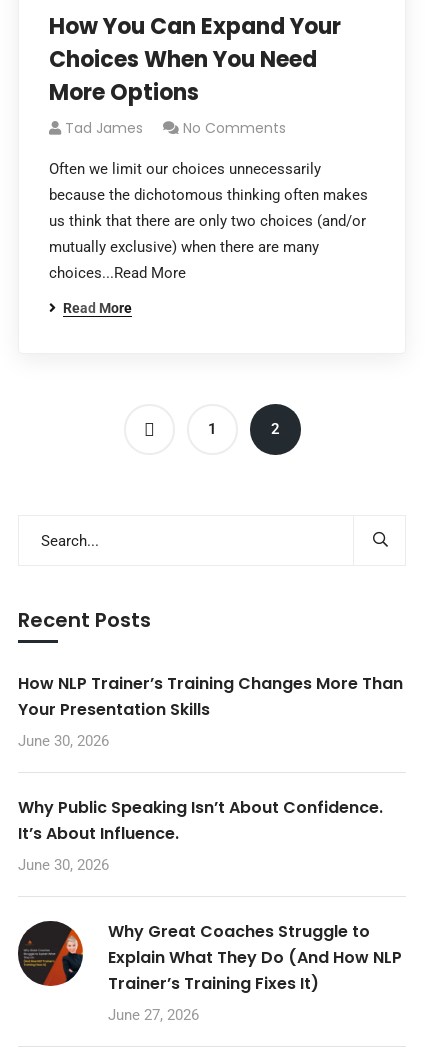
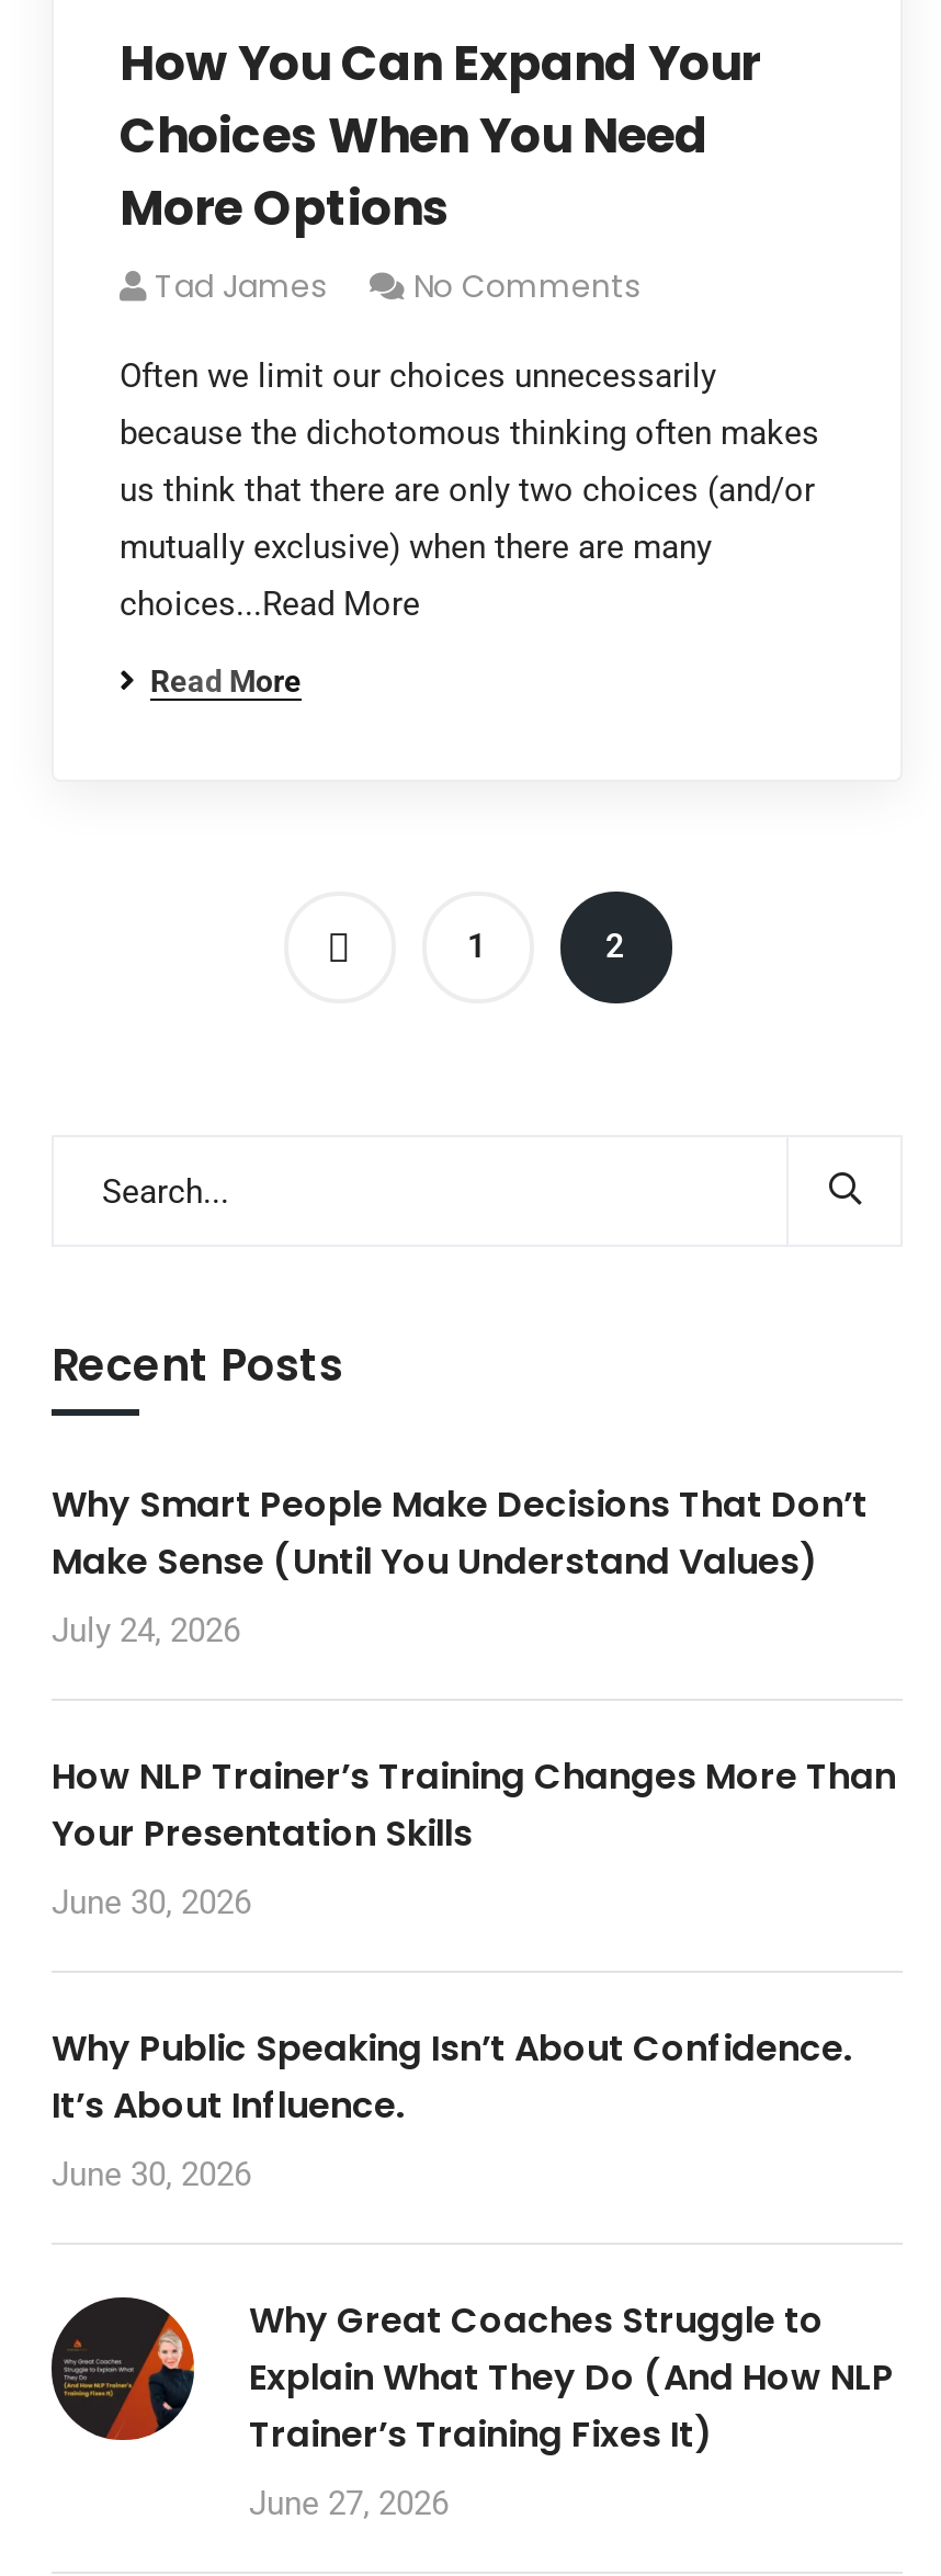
+ Why Smart People Make Decisions That Don’t
+ Make Sense (Until You Understand Values)
+ July 24, 2026
